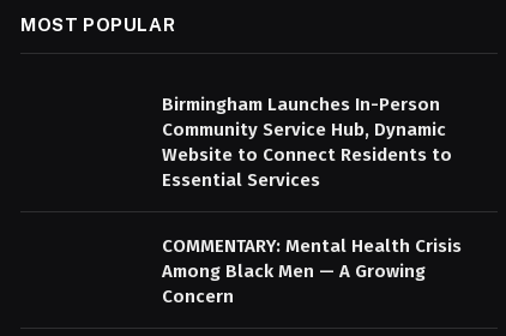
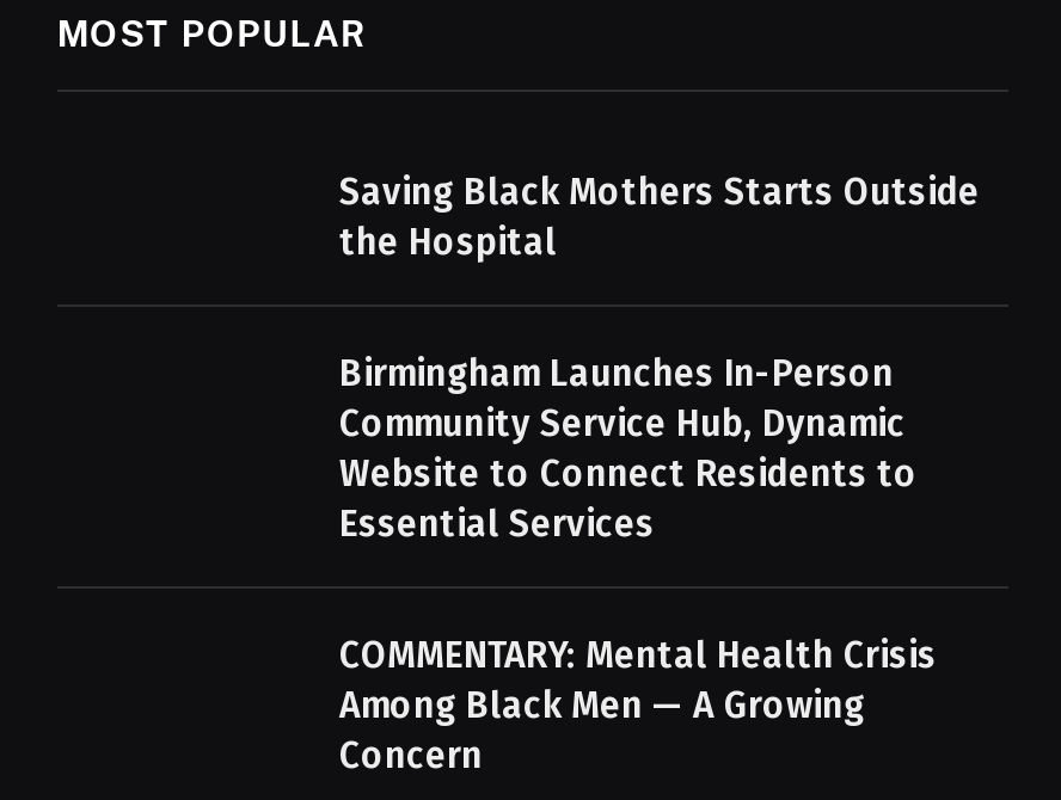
+ Saving Black Mothers Starts Outside
+ the Hospital
